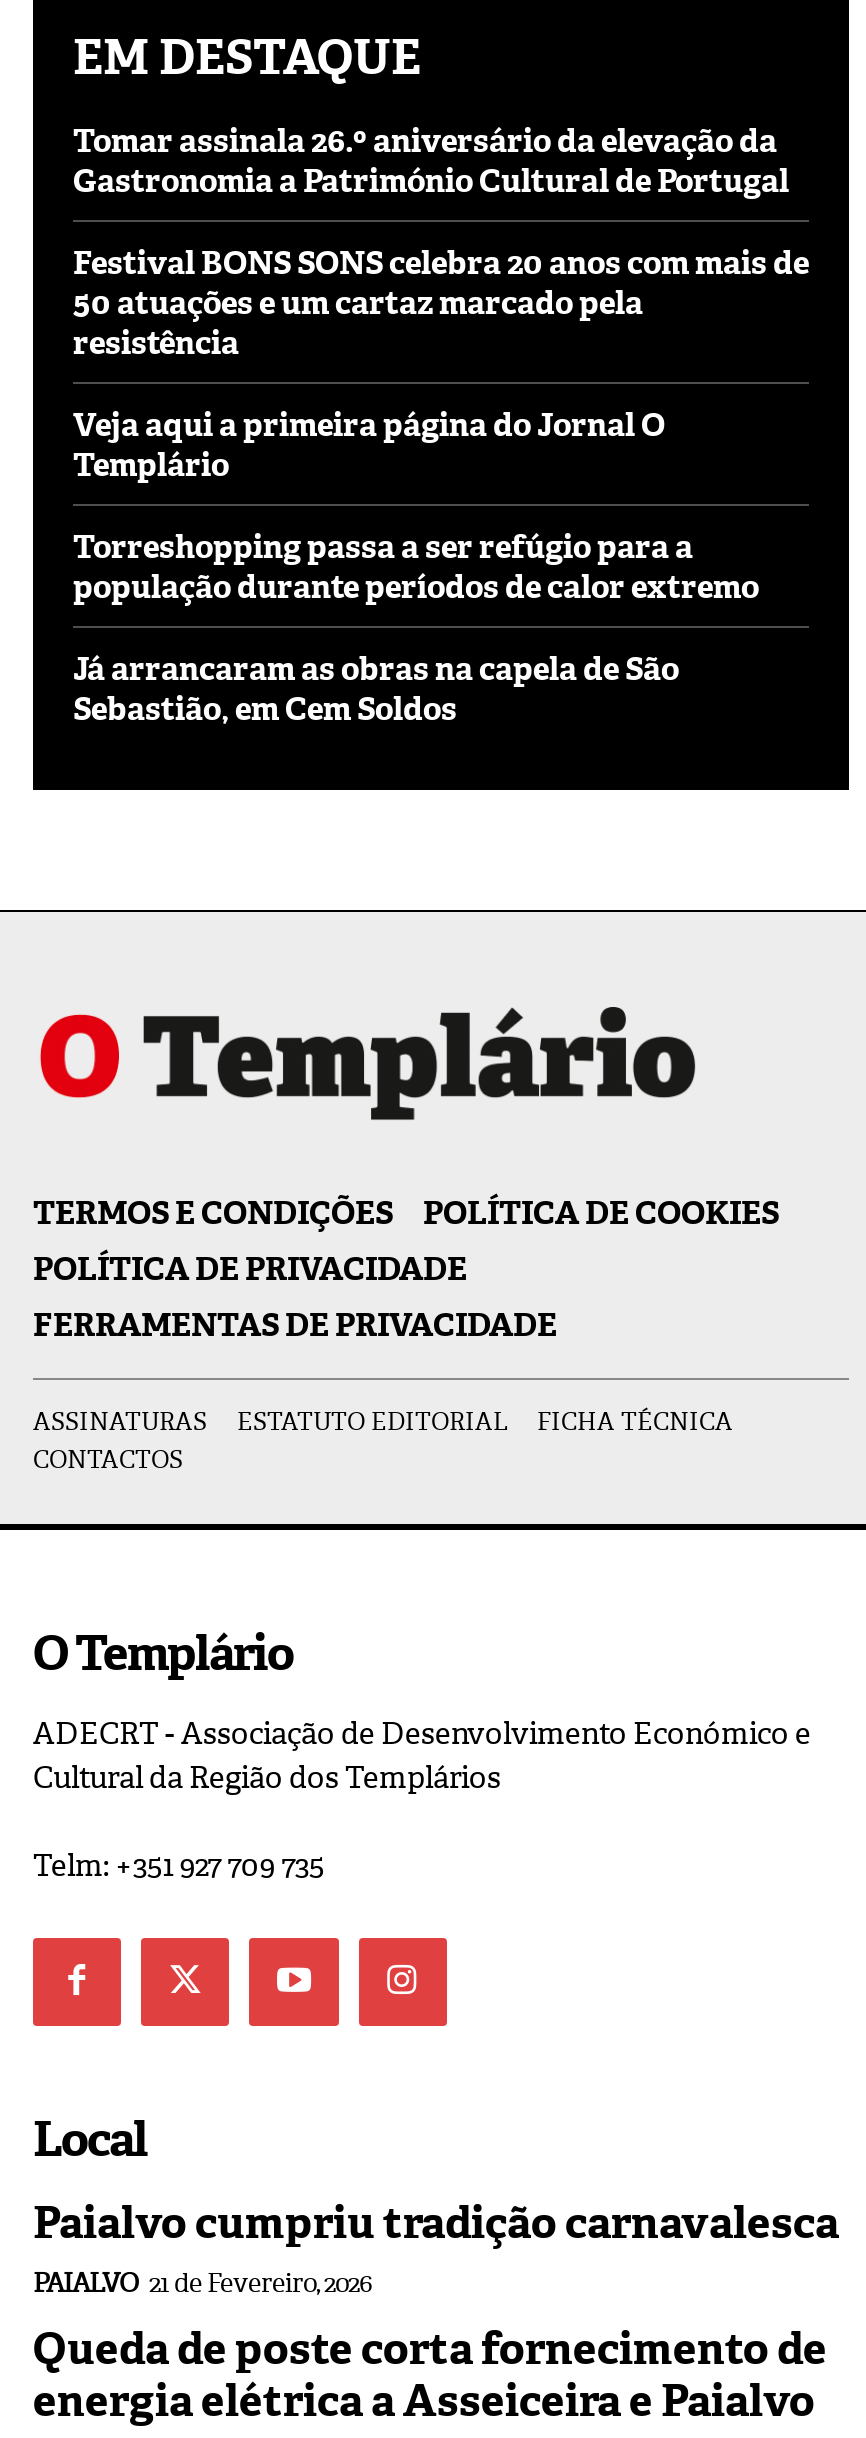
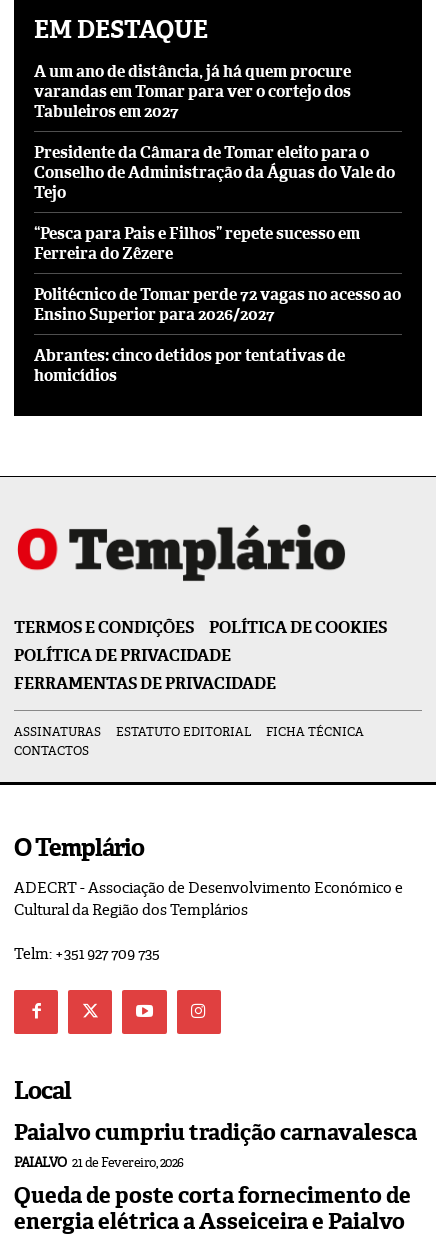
- Tomar assinala 26.º aniversário da elevação da
- Gastronomia a Património Cultural de Portugal
+ A um ano de distância, já há quem procure
+ varandas em Tomar para ver o cortejo dos
+ Tabuleiros em 2027

- Festival BONS SONS celebra 20 anos com mais de
- 50 atuações e um cartaz marcado pela
- resistência
+ Presidente da Câmara de Tomar eleito para o
+ Conselho de Administração da Águas do Vale do
+ Tejo

- Veja aqui a primeira página do Jornal O
- Templário
+ “Pesca para Pais e Filhos” repete sucesso em
+ Ferreira do Zêzere

- Torreshopping passa a ser refúgio para a
- população durante períodos de calor extremo
+ Politécnico de Tomar perde 72 vagas no acesso ao
+ Ensino Superior para 2026/2027

- Já arrancaram as obras na capela de São
- Sebastião, em Cem Soldos
+ Abrantes: cinco detidos por tentativas de
+ homicídios
